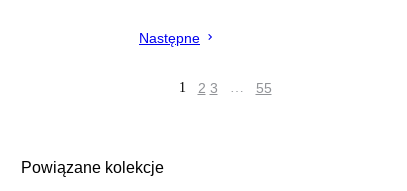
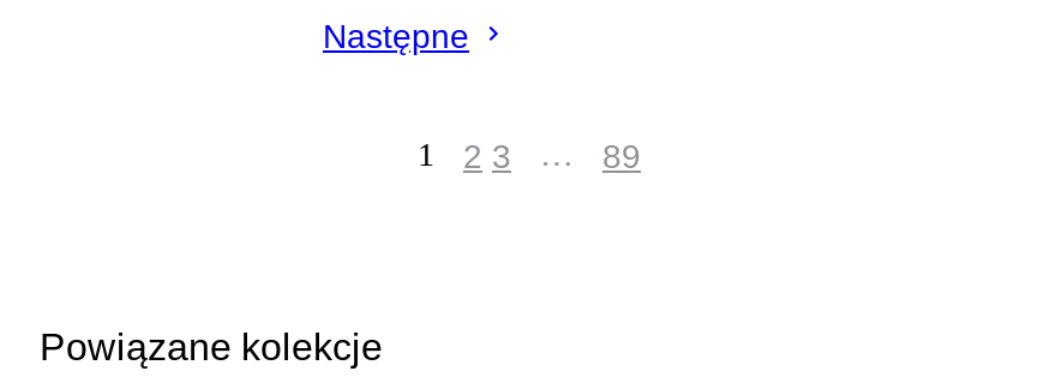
- 55
+ 89
